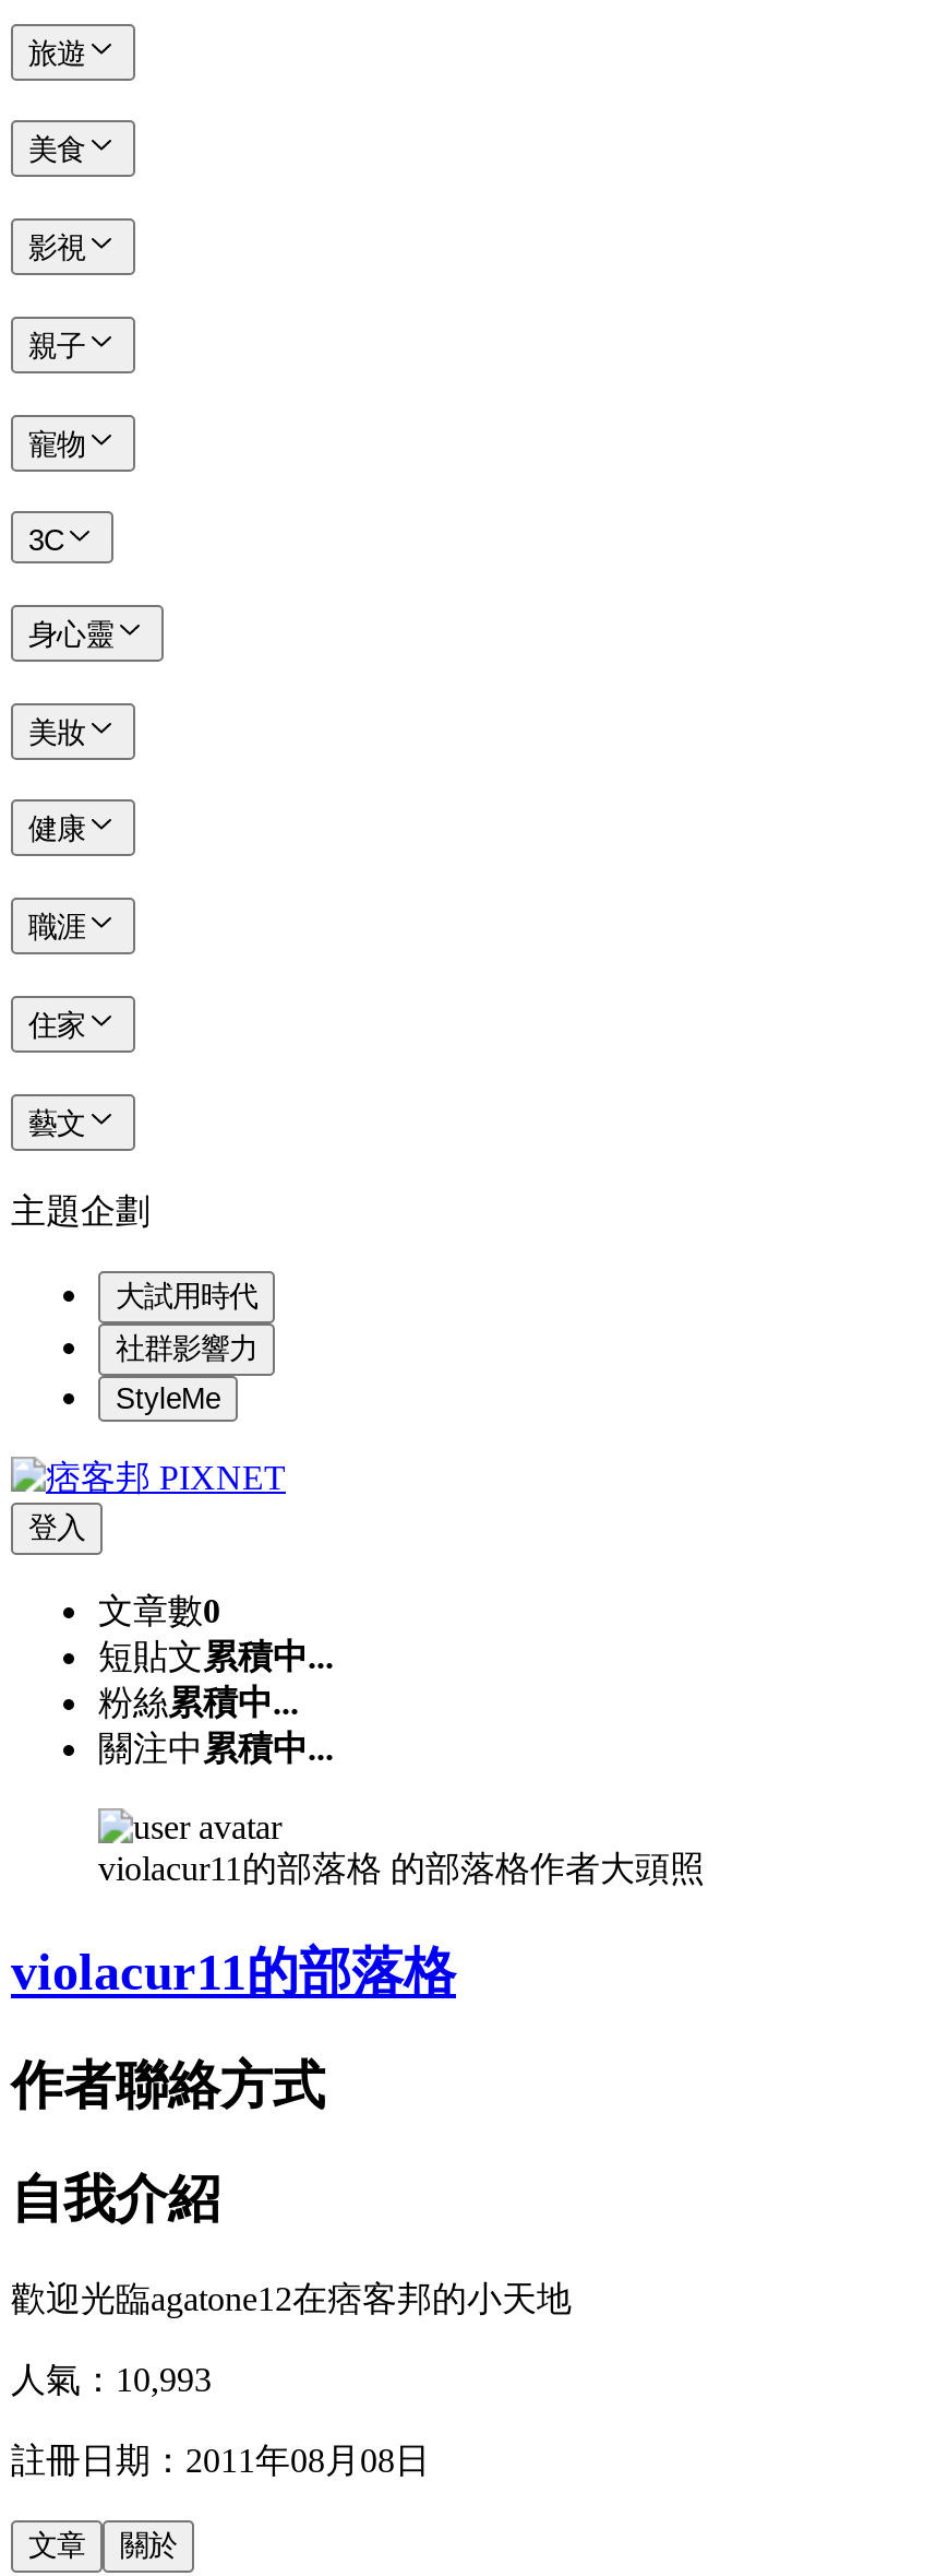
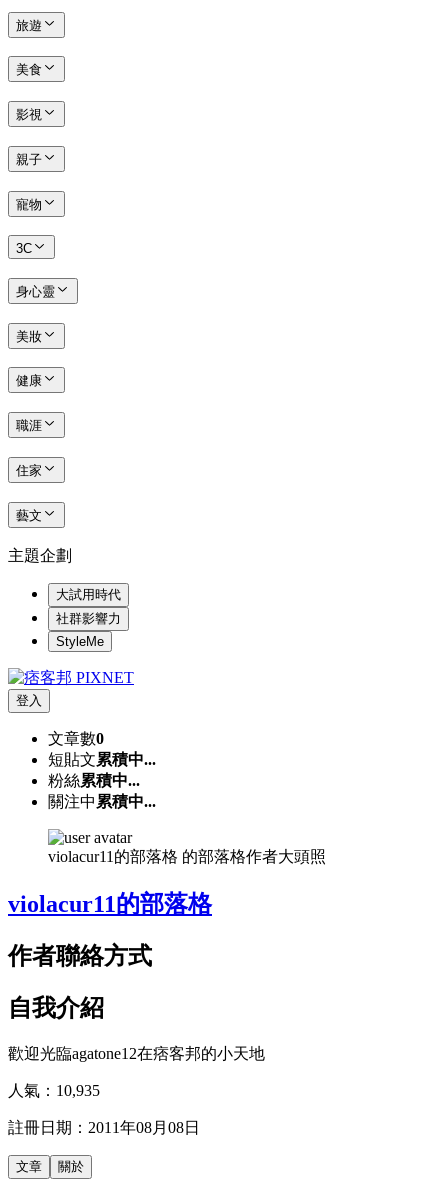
- 人氣：10,993
+ 人氣：10,935
